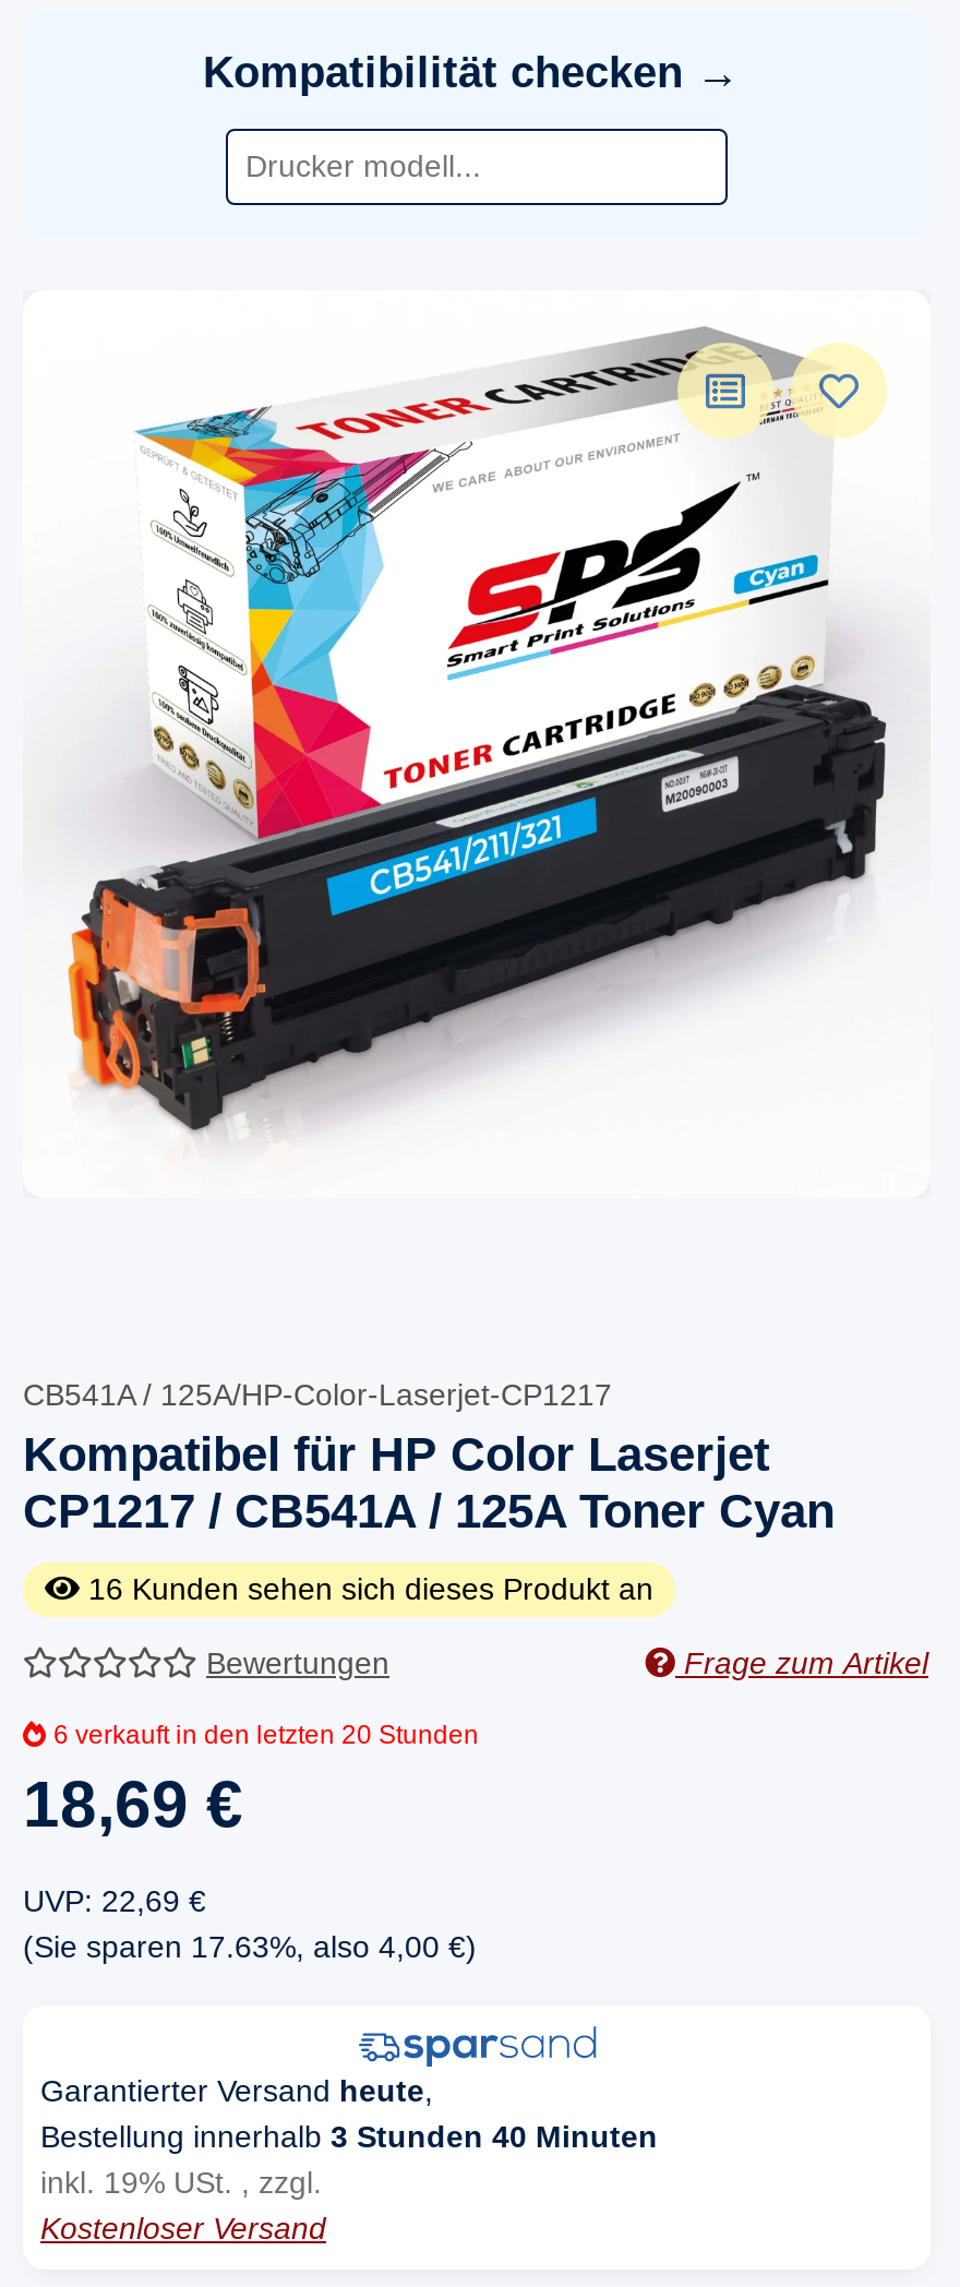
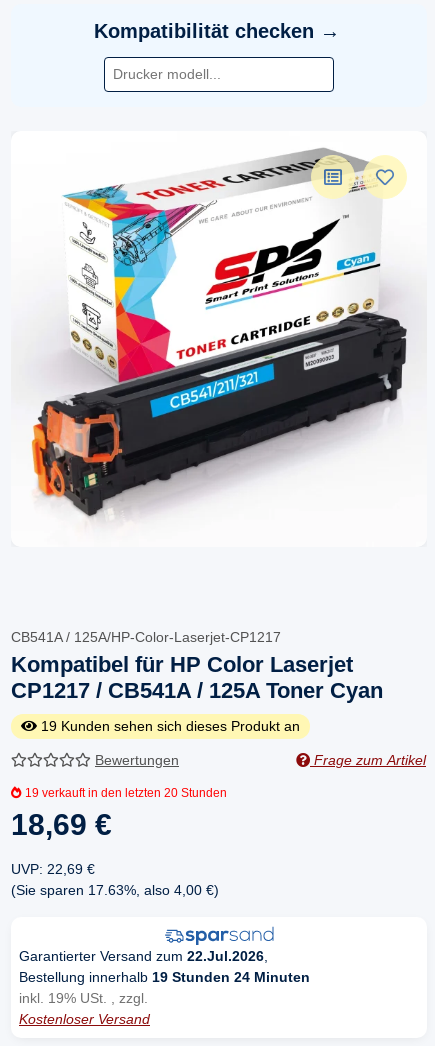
- 16 Kunden sehen sich dieses Produkt an
+ 19 Kunden sehen sich dieses Produkt an

- 6 verkauft in den letzten 20 Stunden
+ 19 verkauft in den letzten 20 Stunden

- Garantierter Versand heute,
- Bestellung innerhalb 3 Stunden 40 Minuten
+ Garantierter Versand zum 22.Jul.2026,
+ Bestellung innerhalb 19 Stunden 24 Minuten
